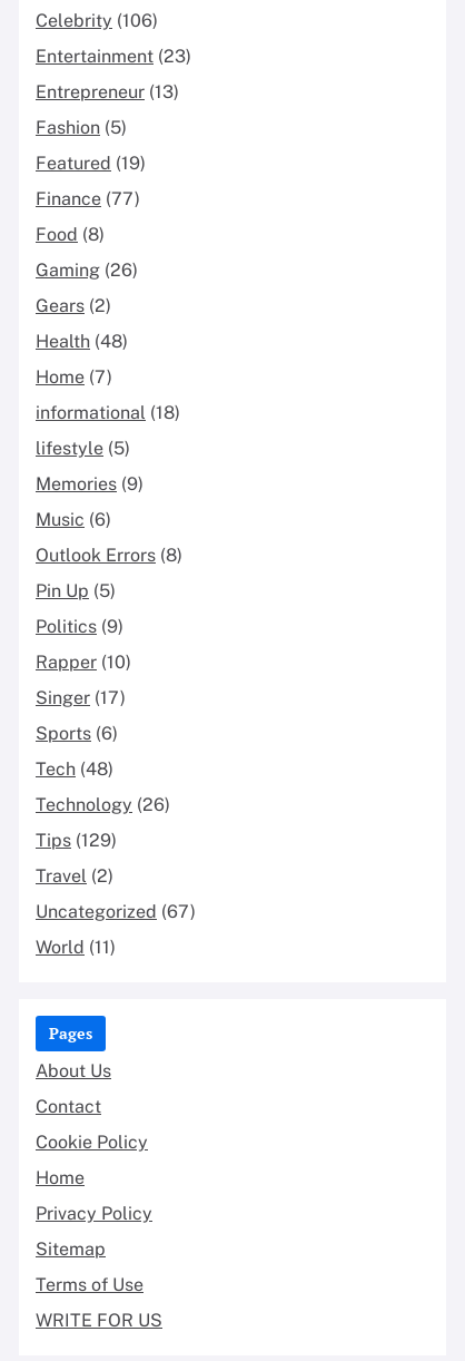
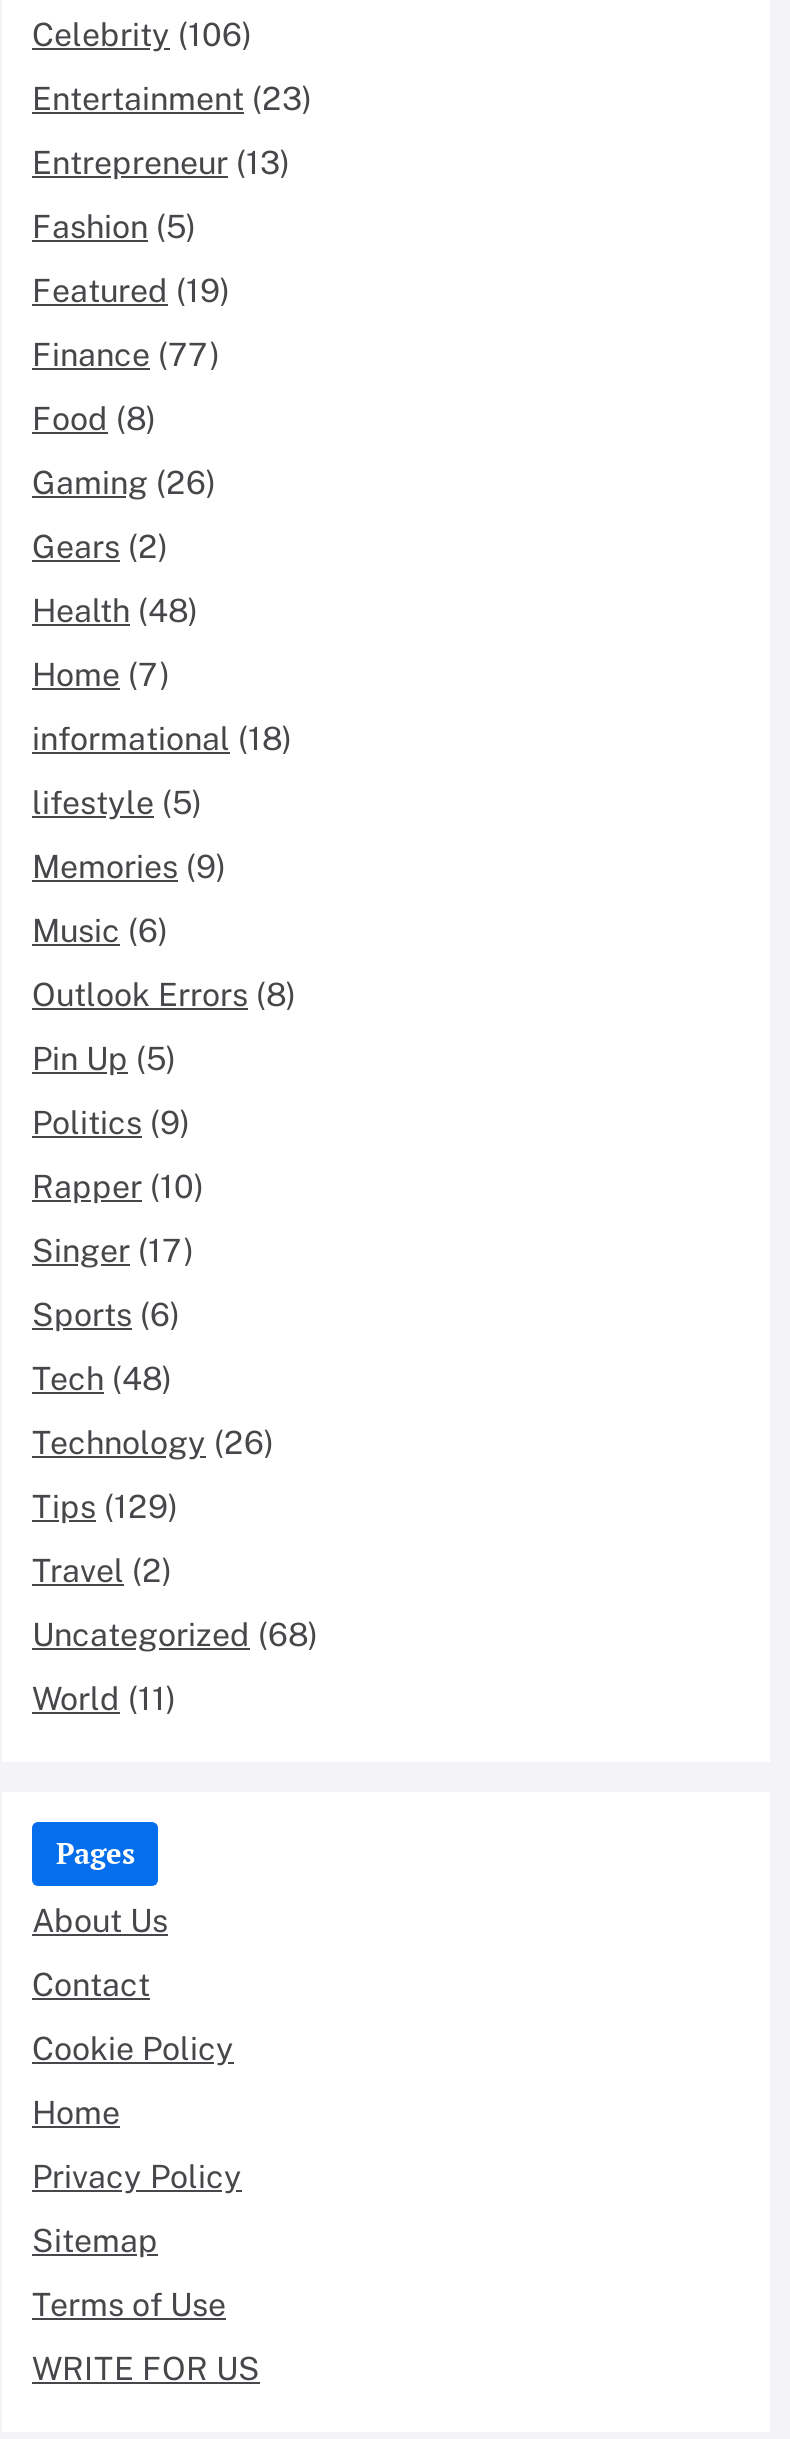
- Uncategorized (67)
+ Uncategorized (68)
